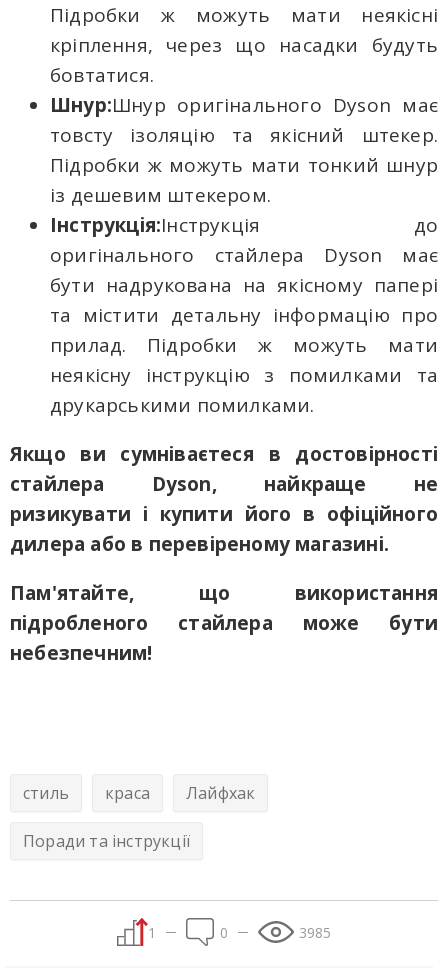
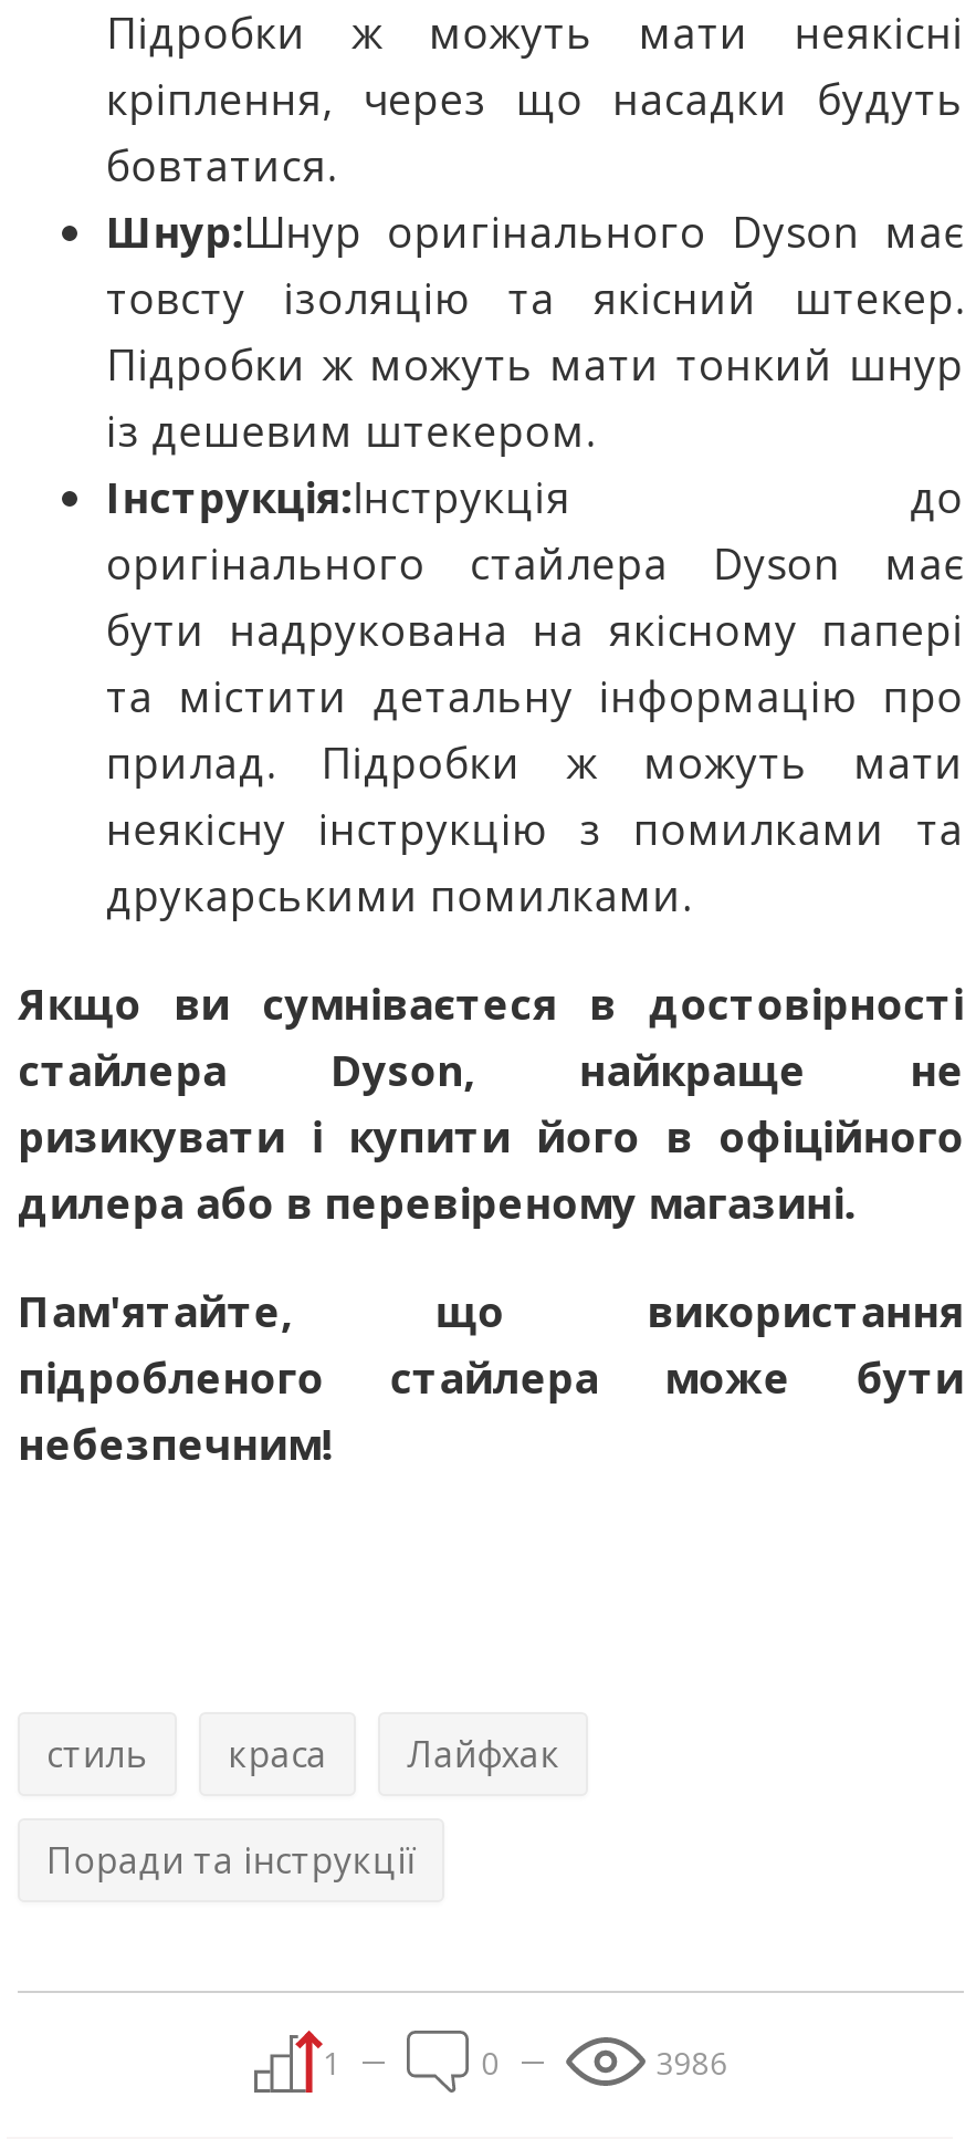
- 3985
+ 3986
